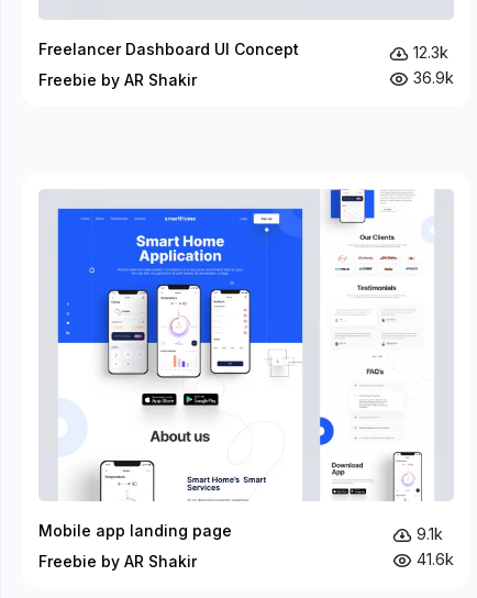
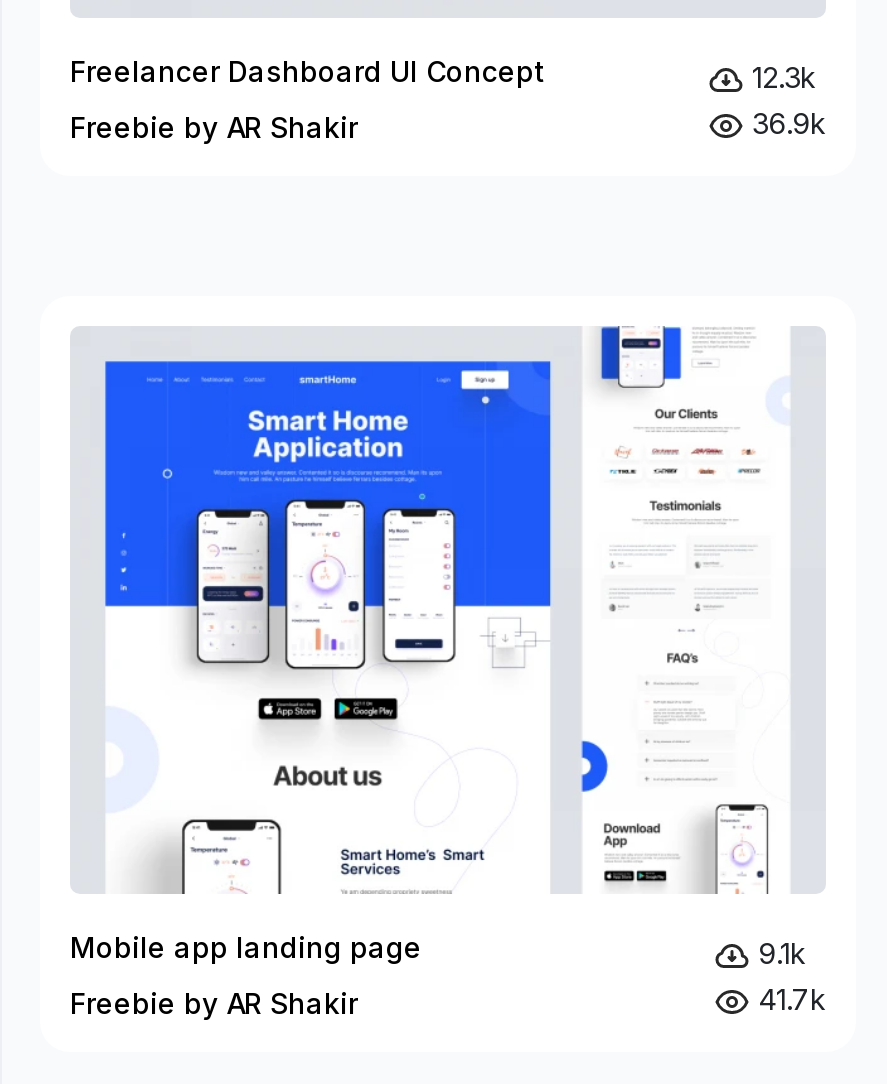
- 41.6k
+ 41.7k
